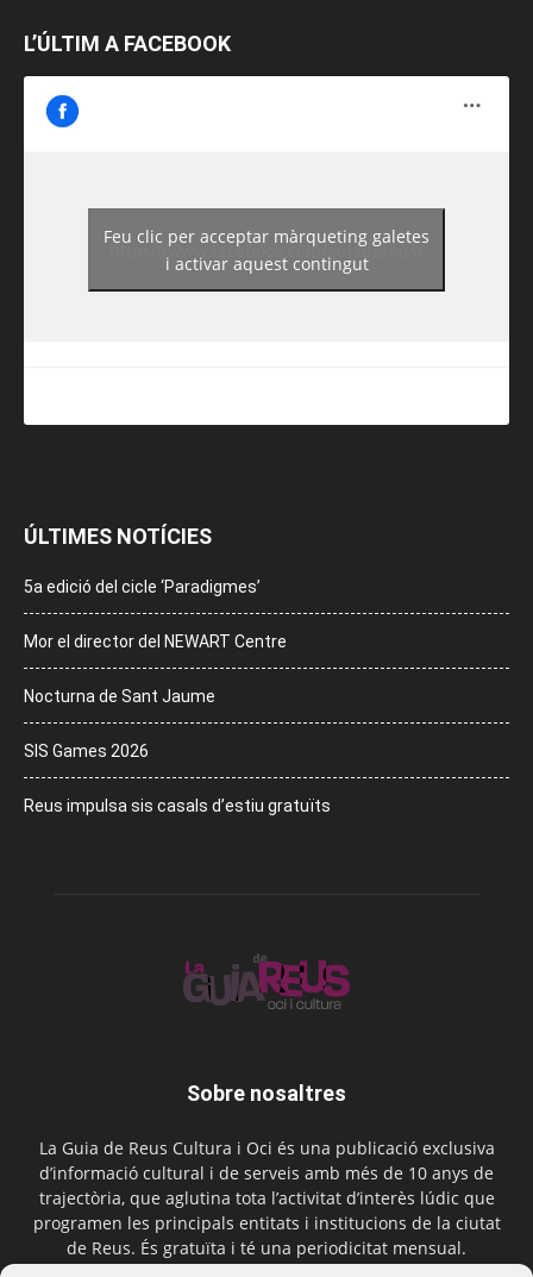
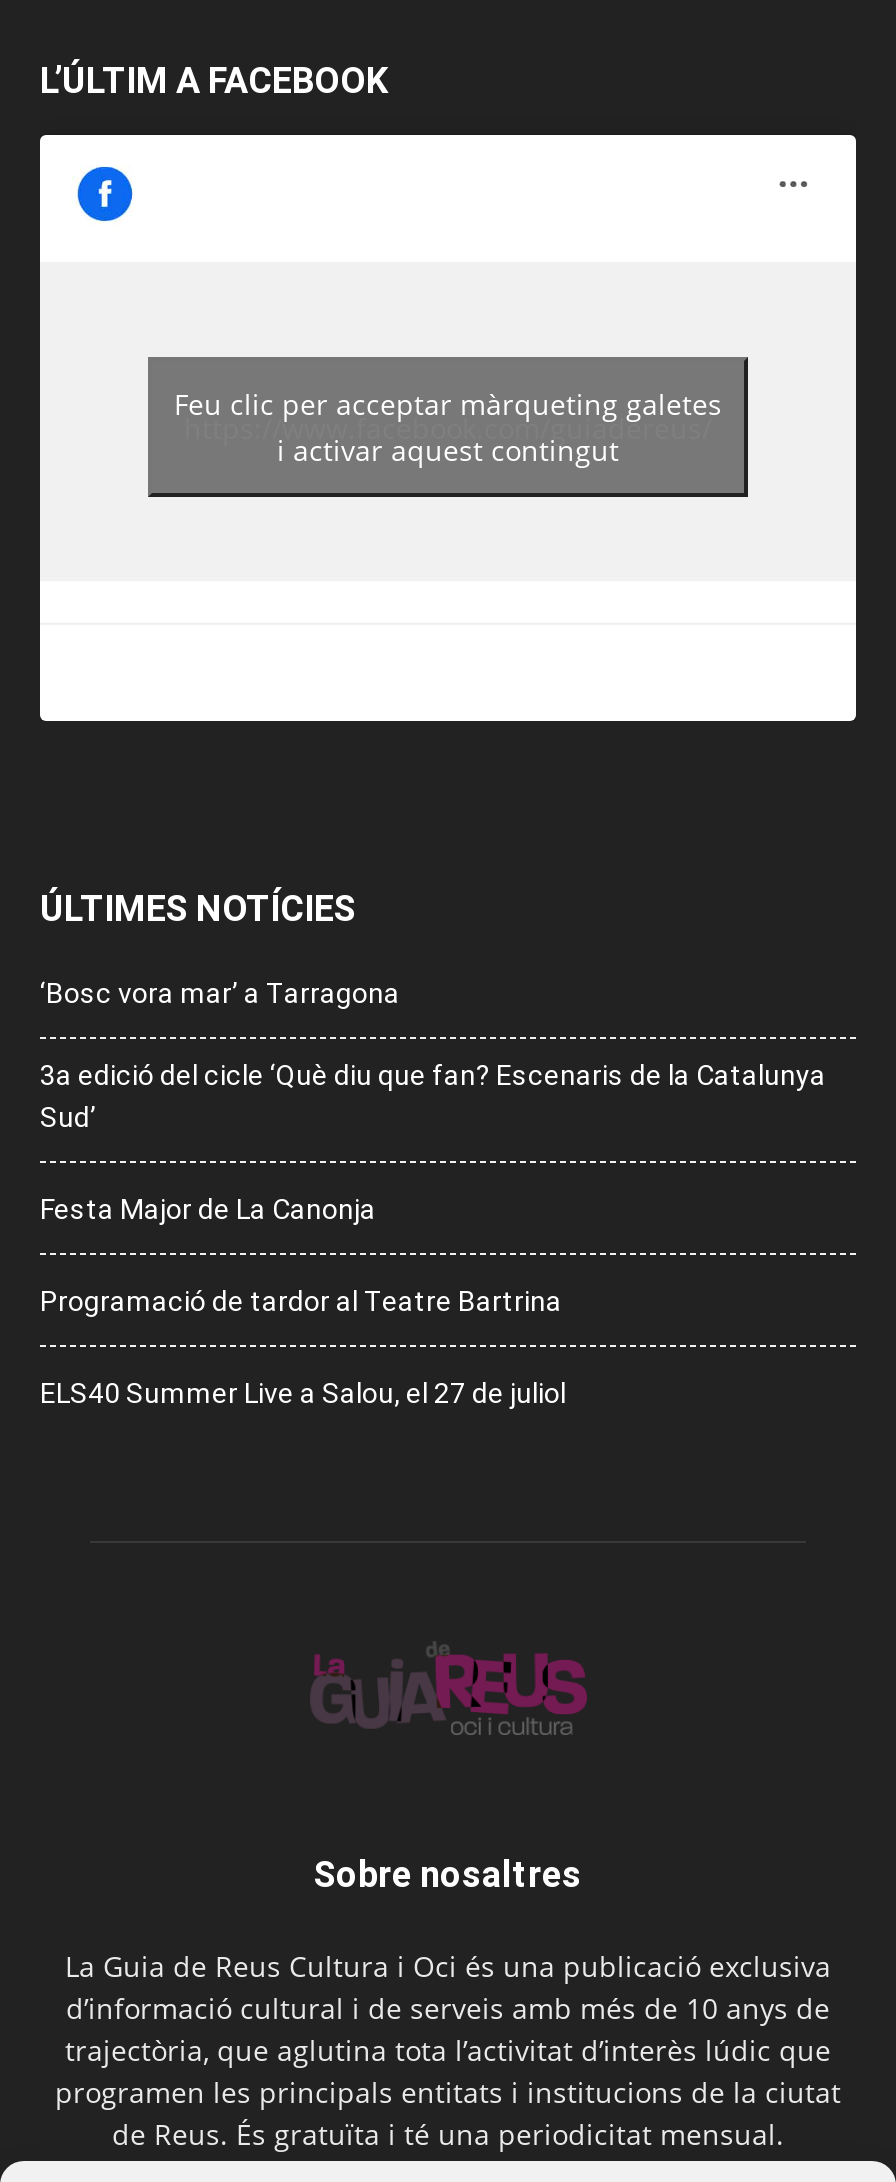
- 5a edició del cicle ‘Paradigmes’
+ ‘Bosc vora mar’ a Tarragona

- Mor el director del NEWART Centre
+ 3a edició del cicle ‘Què diu que fan? Escenaris de la Catalunya
+ Sud’

- Nocturna de Sant Jaume
+ Festa Major de La Canonja

- SIS Games 2026
+ Programació de tardor al Teatre Bartrina

- Reus impulsa sis casals d’estiu gratuïts
+ ELS40 Summer Live a Salou, el 27 de juliol
